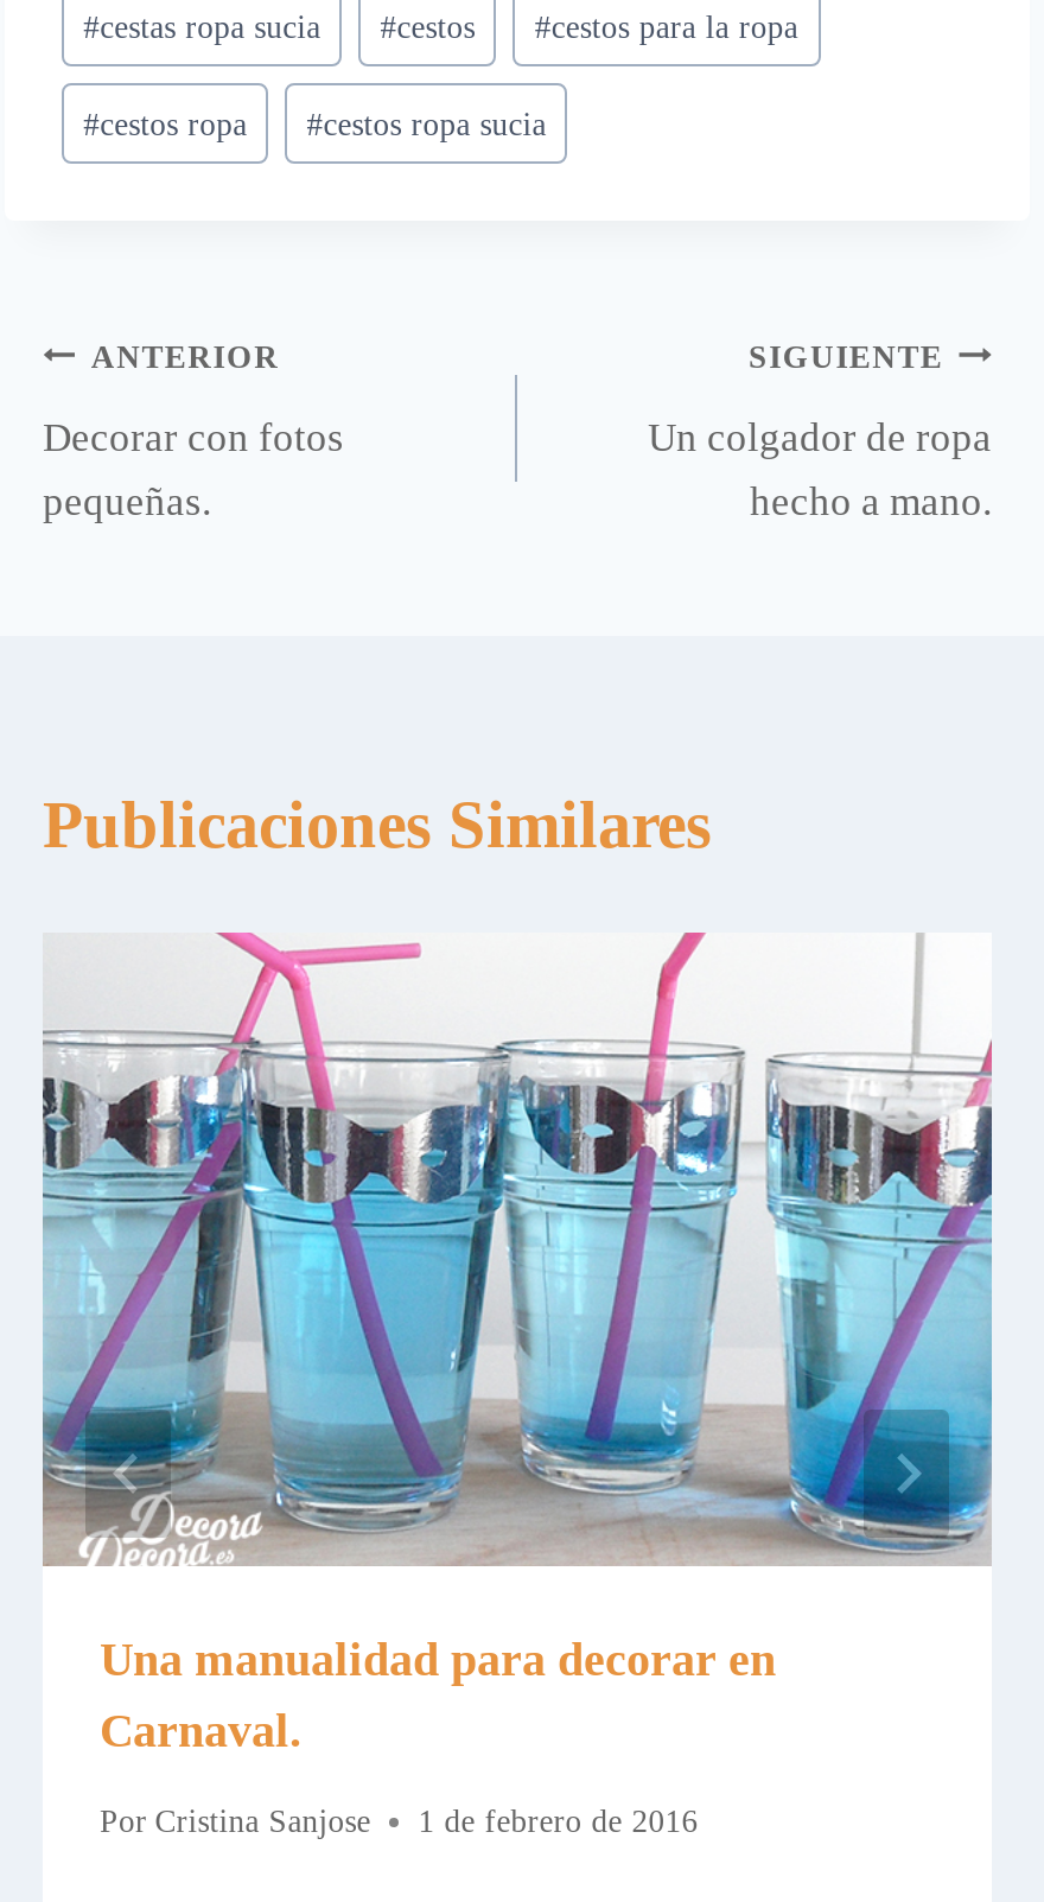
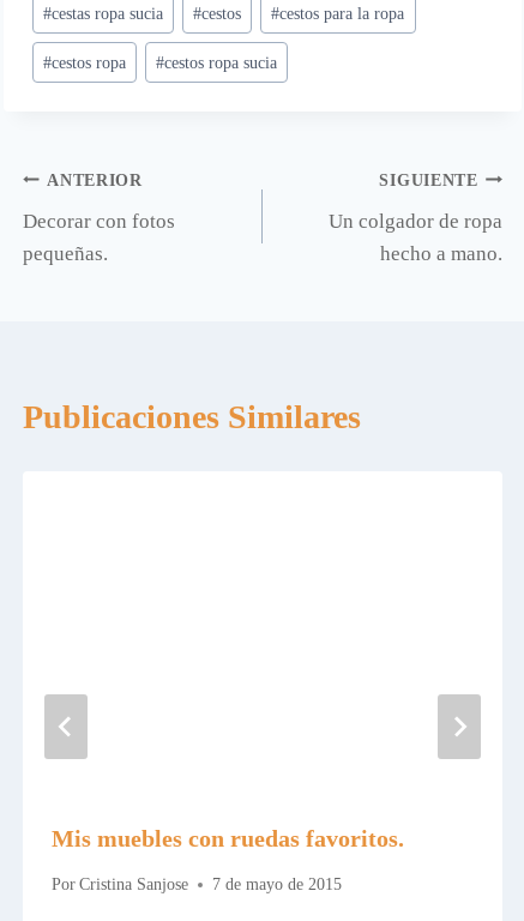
- [image]

- Una manualidad para decorar en
- Carnaval.
+ Mis muebles con ruedas favoritos.

- Por Cristina Sanjose 1 de febrero de 2016
+ Por Cristina Sanjose 7 de mayo de 2015
